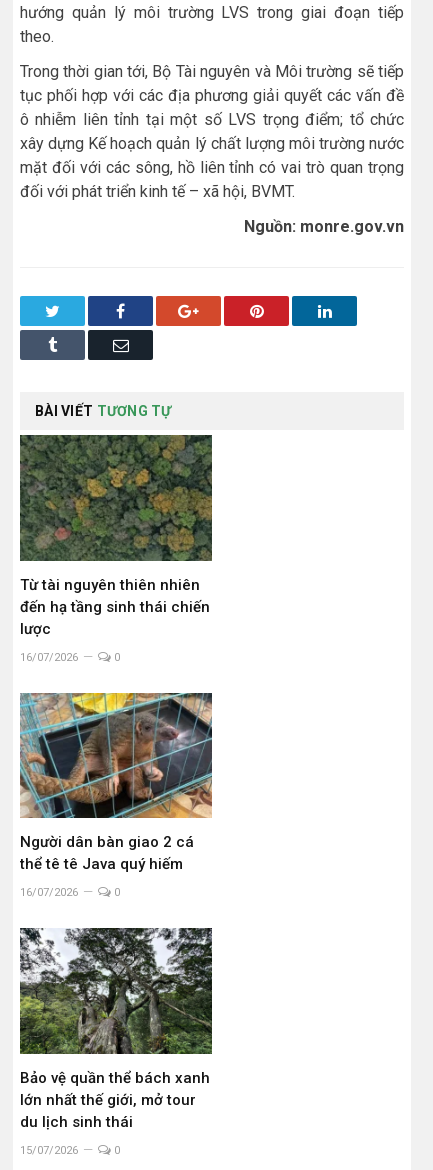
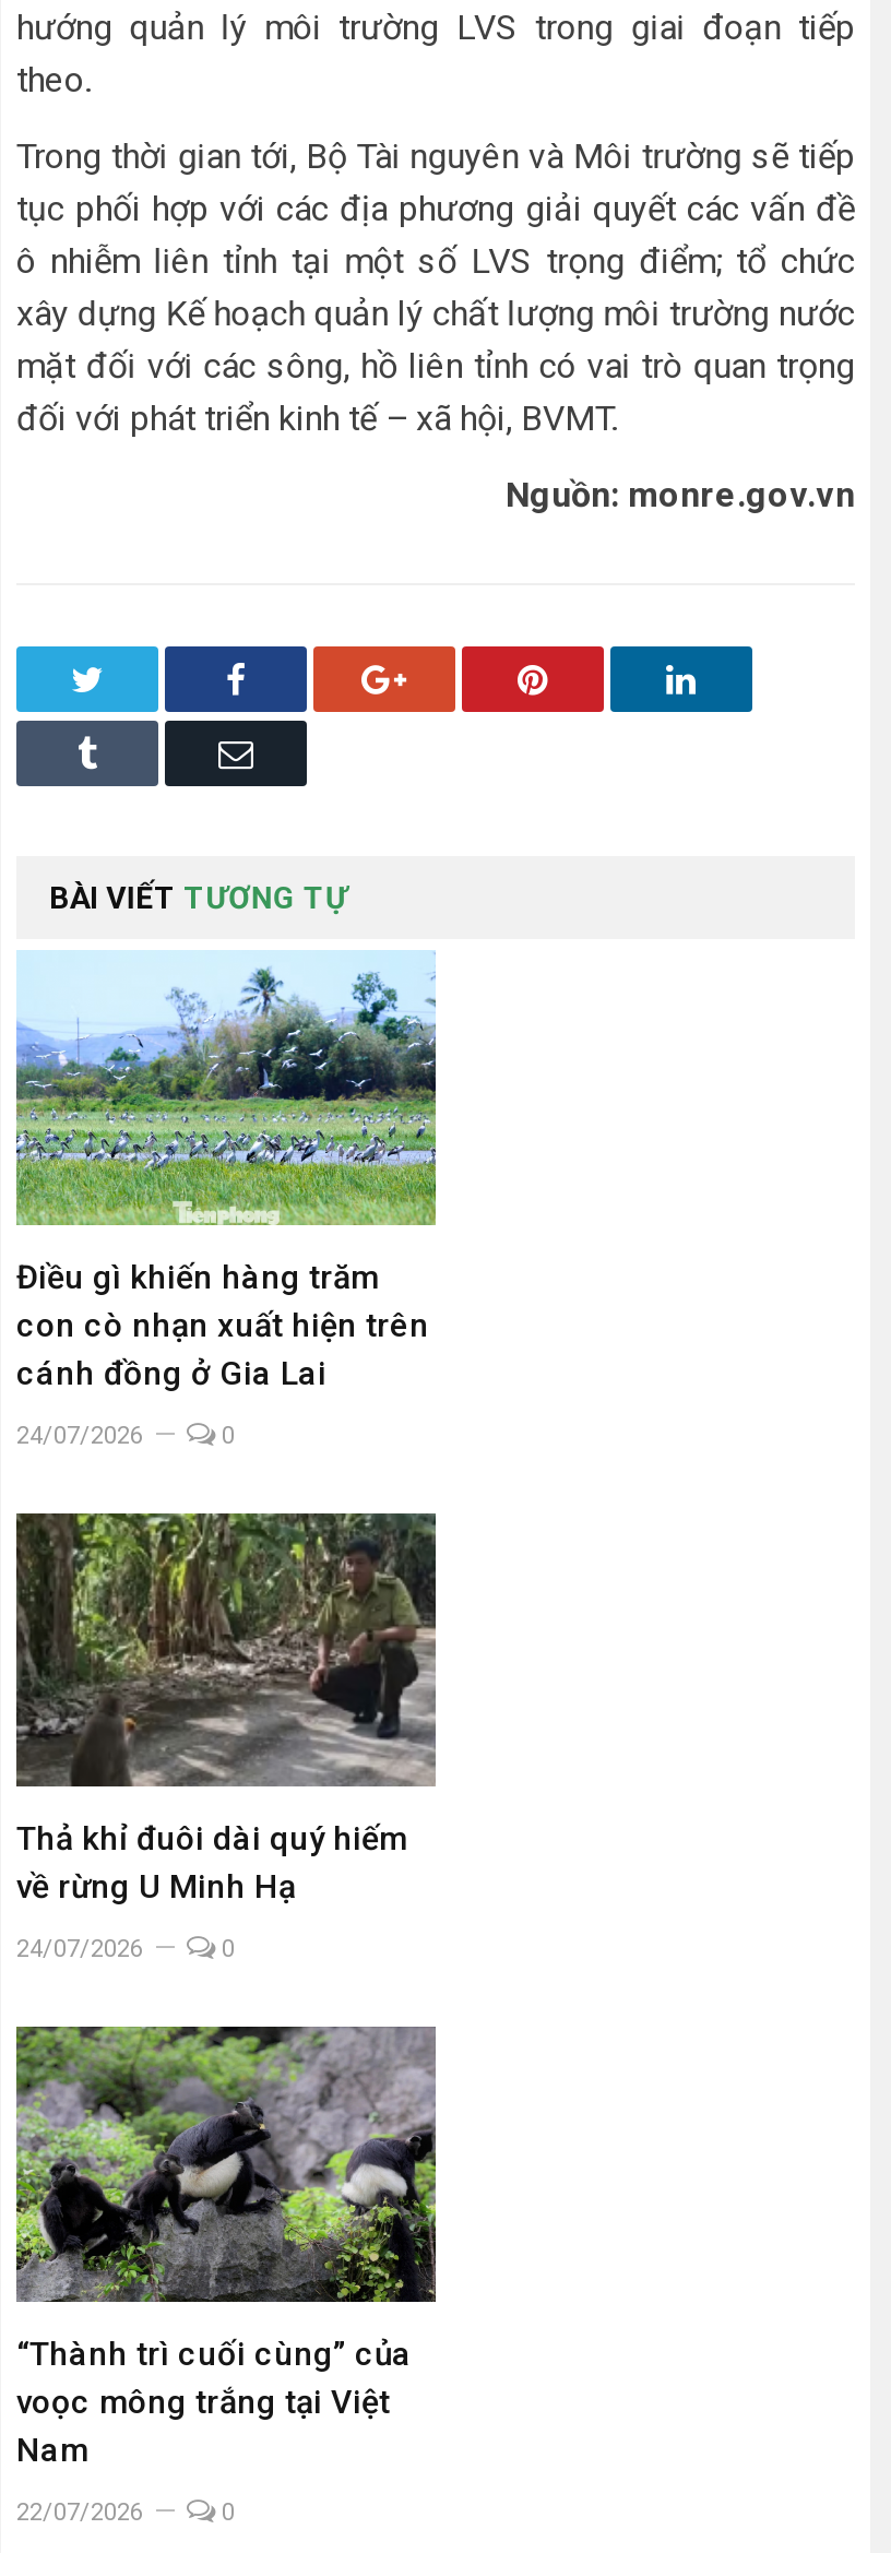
- [image]
- Từ tài nguyên thiên nhiên
- đến hạ tầng sinh thái chiến
- lược
+ [image]
+ Điều gì khiến hàng trăm
+ con cò nhạn xuất hiện trên
+ cánh đồng ở Gia Lai

- 16/07/2026
+ 24/07/2026

- [image]
- Người dân bàn giao 2 cá
- thể tê tê Java quý hiếm
+ [image]
+ Thả khỉ đuôi dài quý hiếm
+ về rừng U Minh Hạ

- 16/07/2026
+ 24/07/2026

- [image]
- Bảo vệ quần thể bách xanh
- lớn nhất thế giới, mở tour
- du lịch sinh thái
+ [image]
+ “Thành trì cuối cùng” của
+ voọc mông trắng tại Việt
+ Nam

- 15/07/2026
+ 22/07/2026
